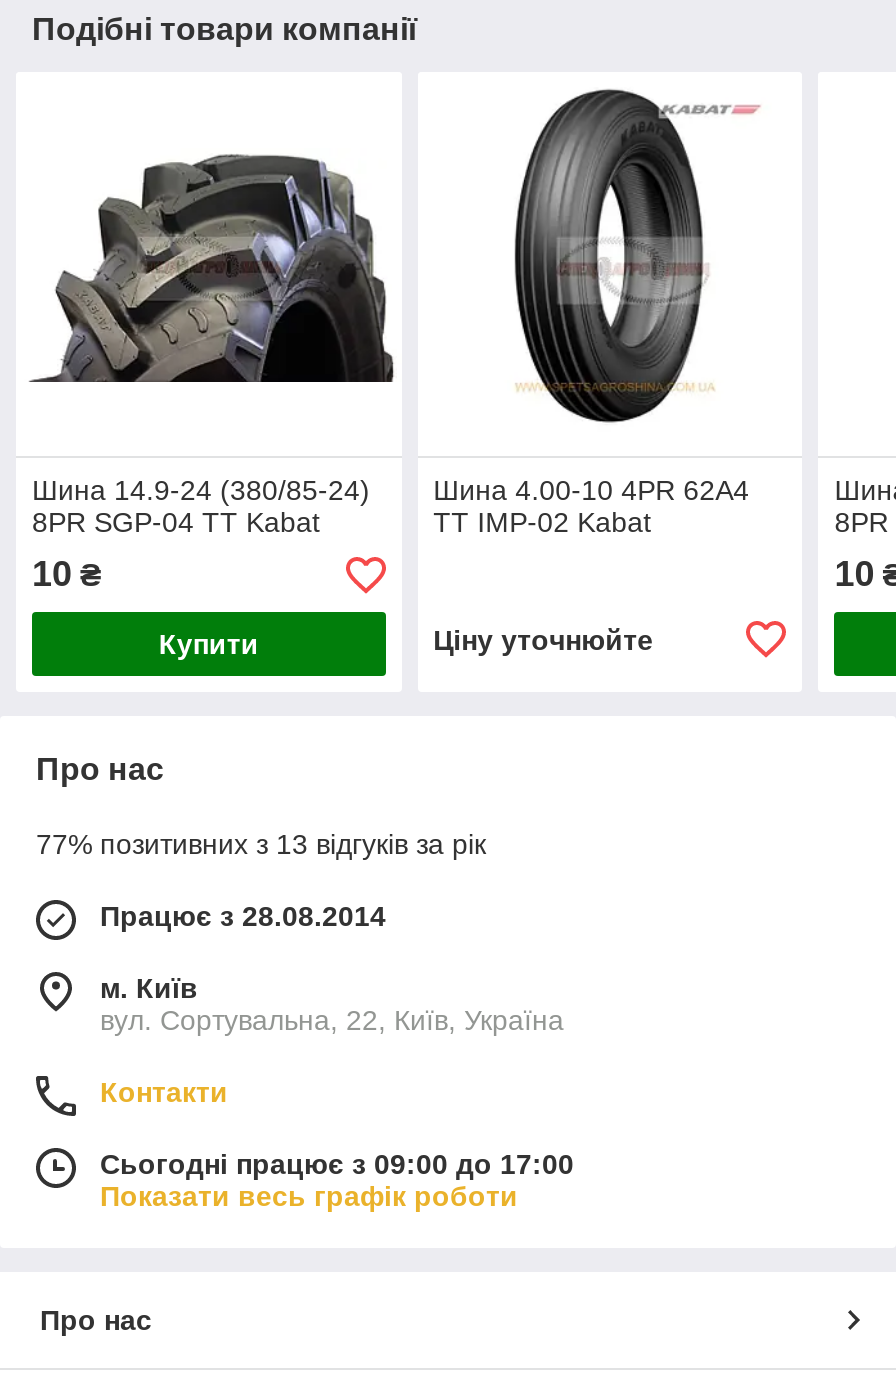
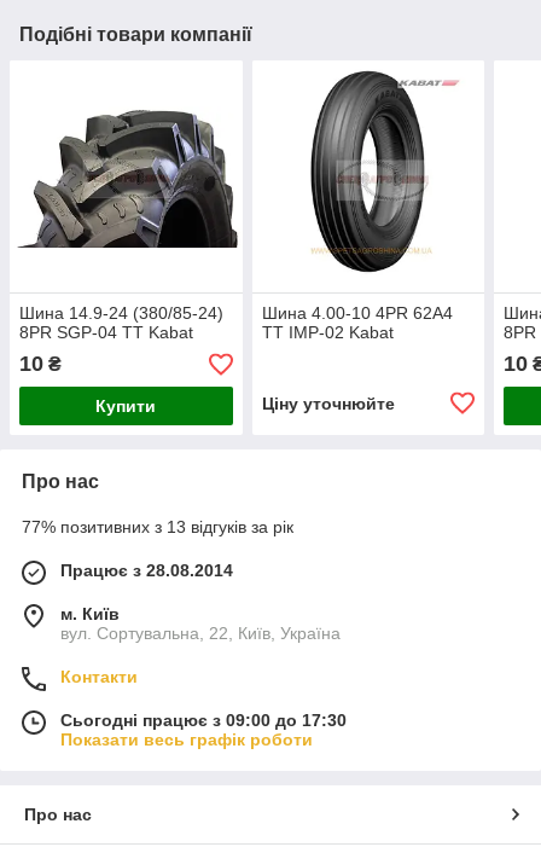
- Сьогодні працює з 09:00 до 17:00
+ Сьогодні працює з 09:00 до 17:30
